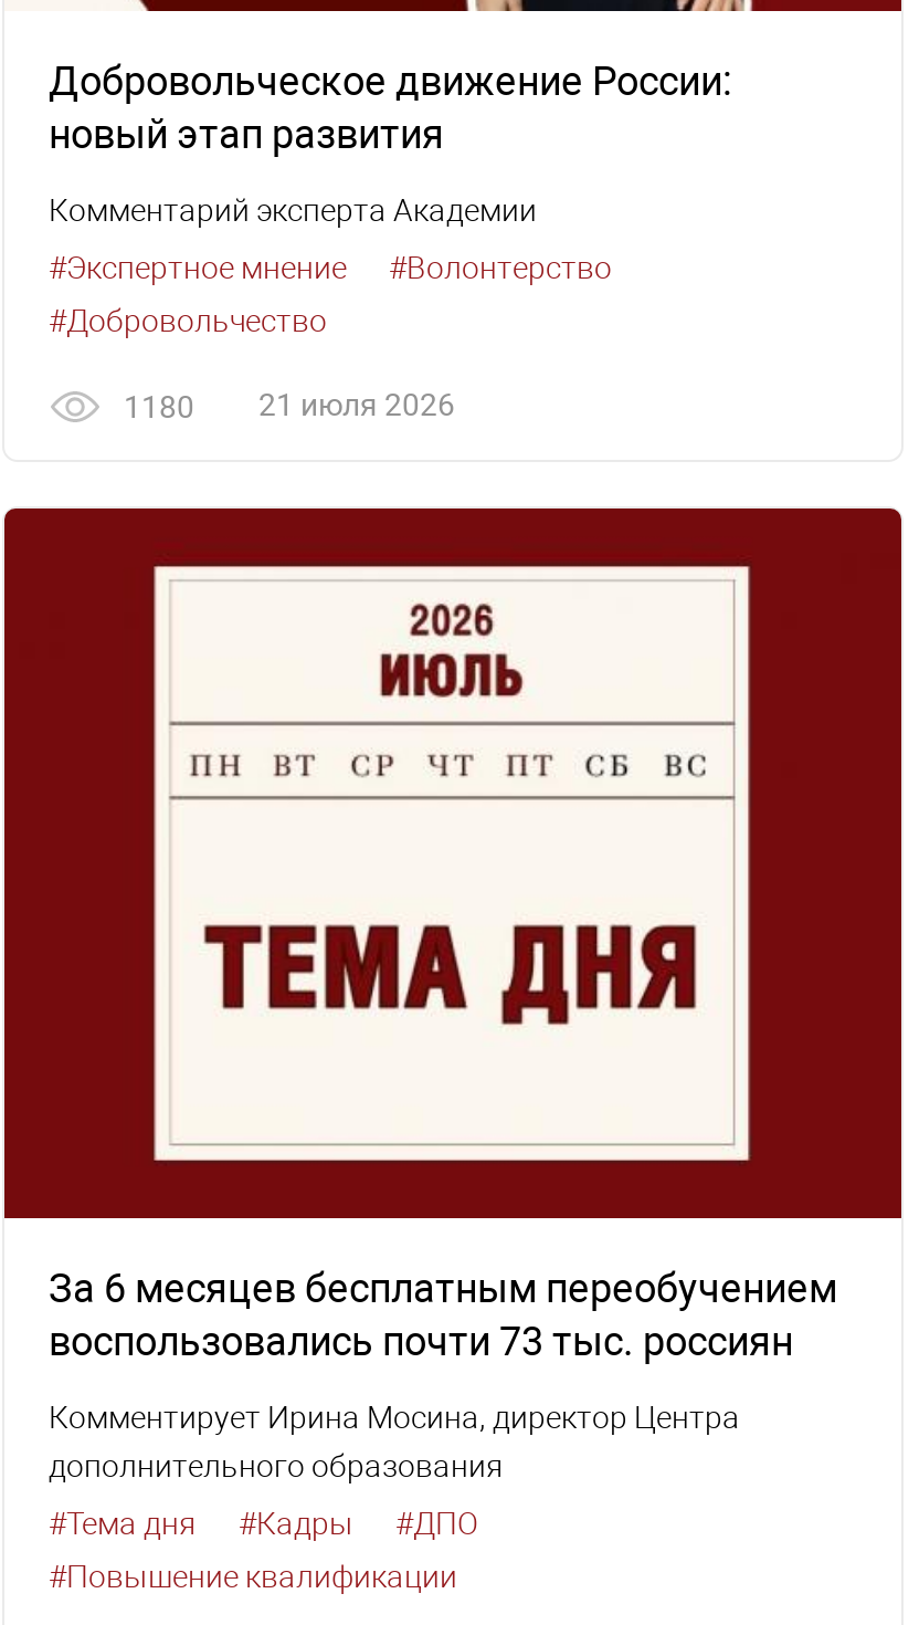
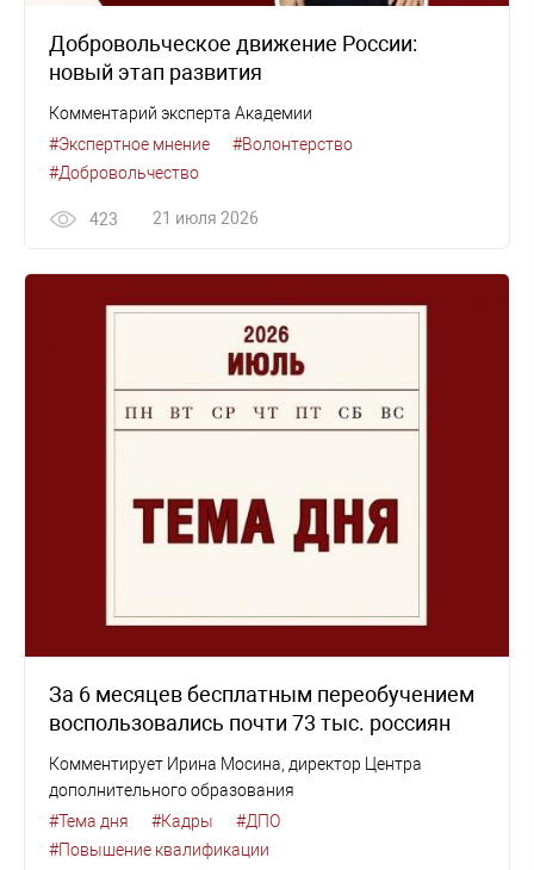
- 1180 21 июля 2026
+ 423 21 июля 2026
